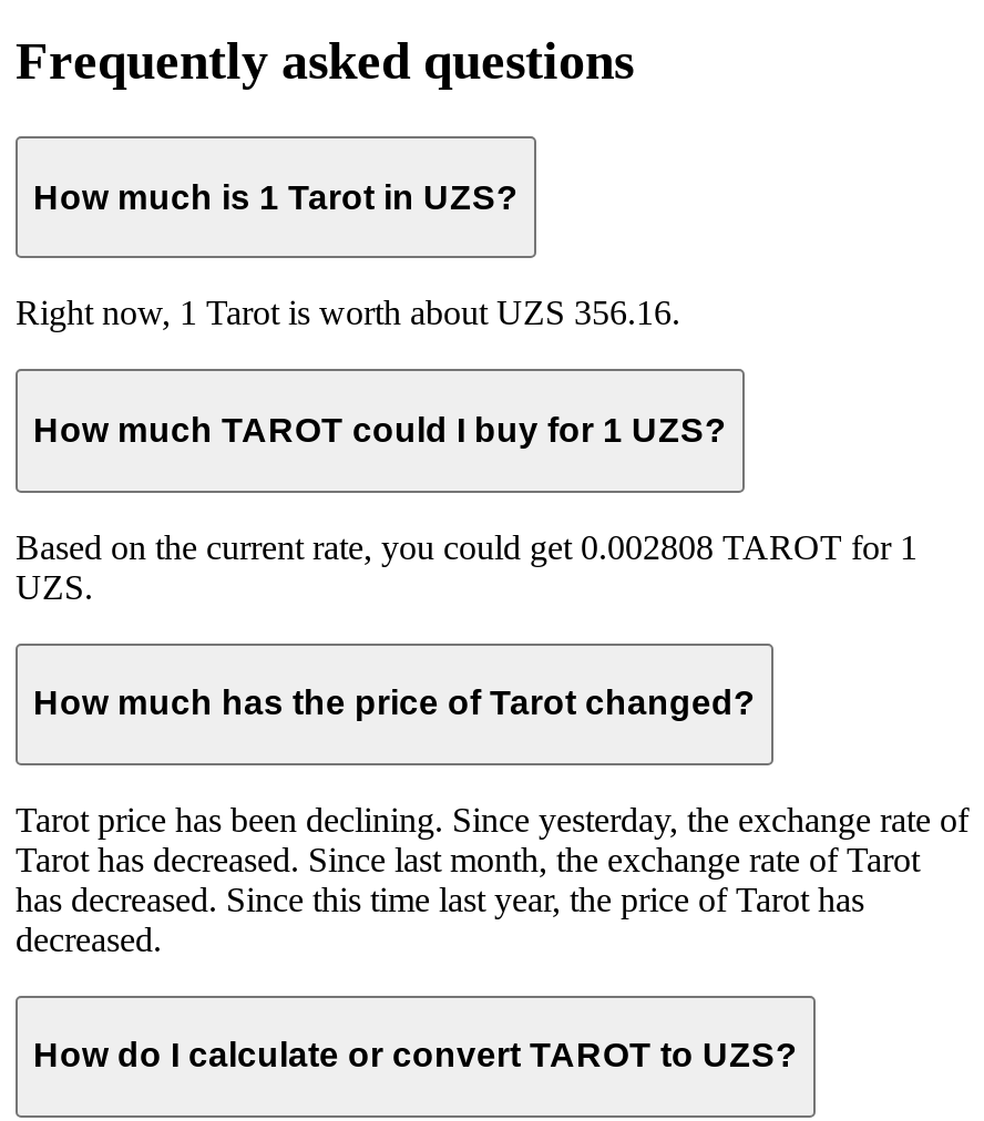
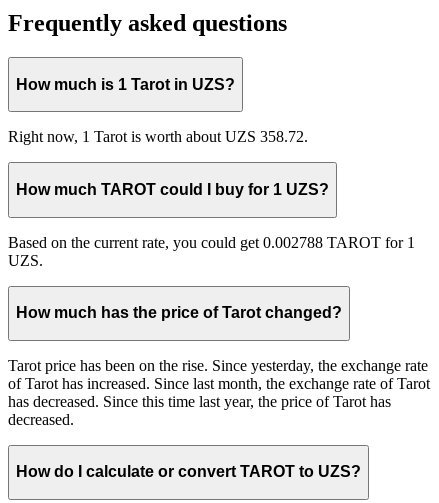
- Right now, 1 Tarot is worth about UZS 356.16.
+ Right now, 1 Tarot is worth about UZS 358.72.

- Based on the current rate, you could get 0.002808 TAROT for 1
+ Based on the current rate, you could get 0.002788 TAROT for 1

- Tarot price has been declining. Since yesterday, the exchange rate of
- Tarot has decreased. Since last month, the exchange rate of Tarot
+ Tarot price has been on the rise. Since yesterday, the exchange rate
+ of Tarot has increased. Since last month, the exchange rate of Tarot
